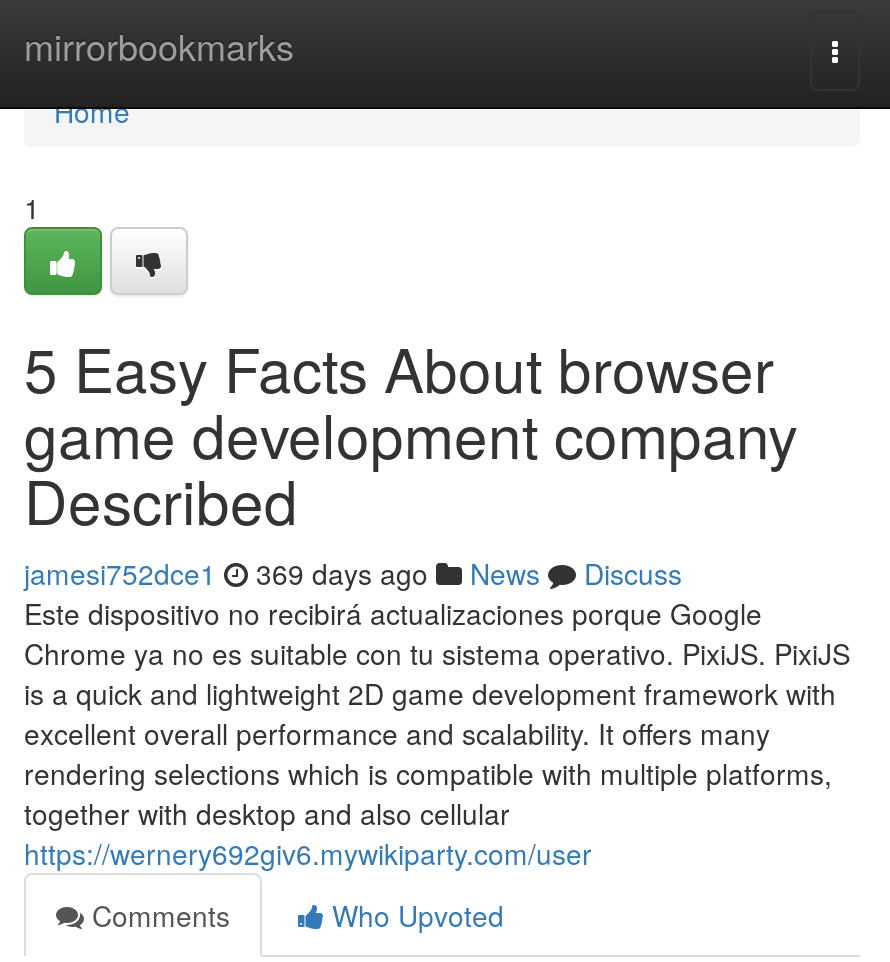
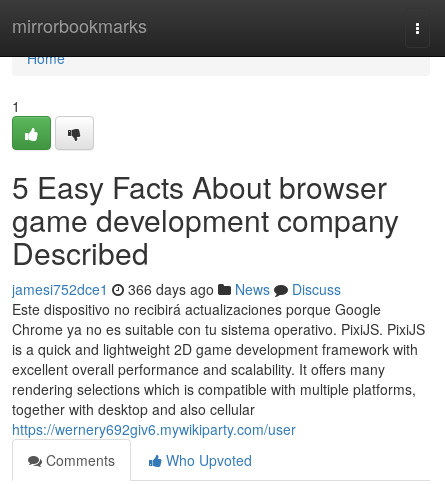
- jamesi752dce1 369 days ago News Discuss
+ jamesi752dce1 366 days ago News Discuss
